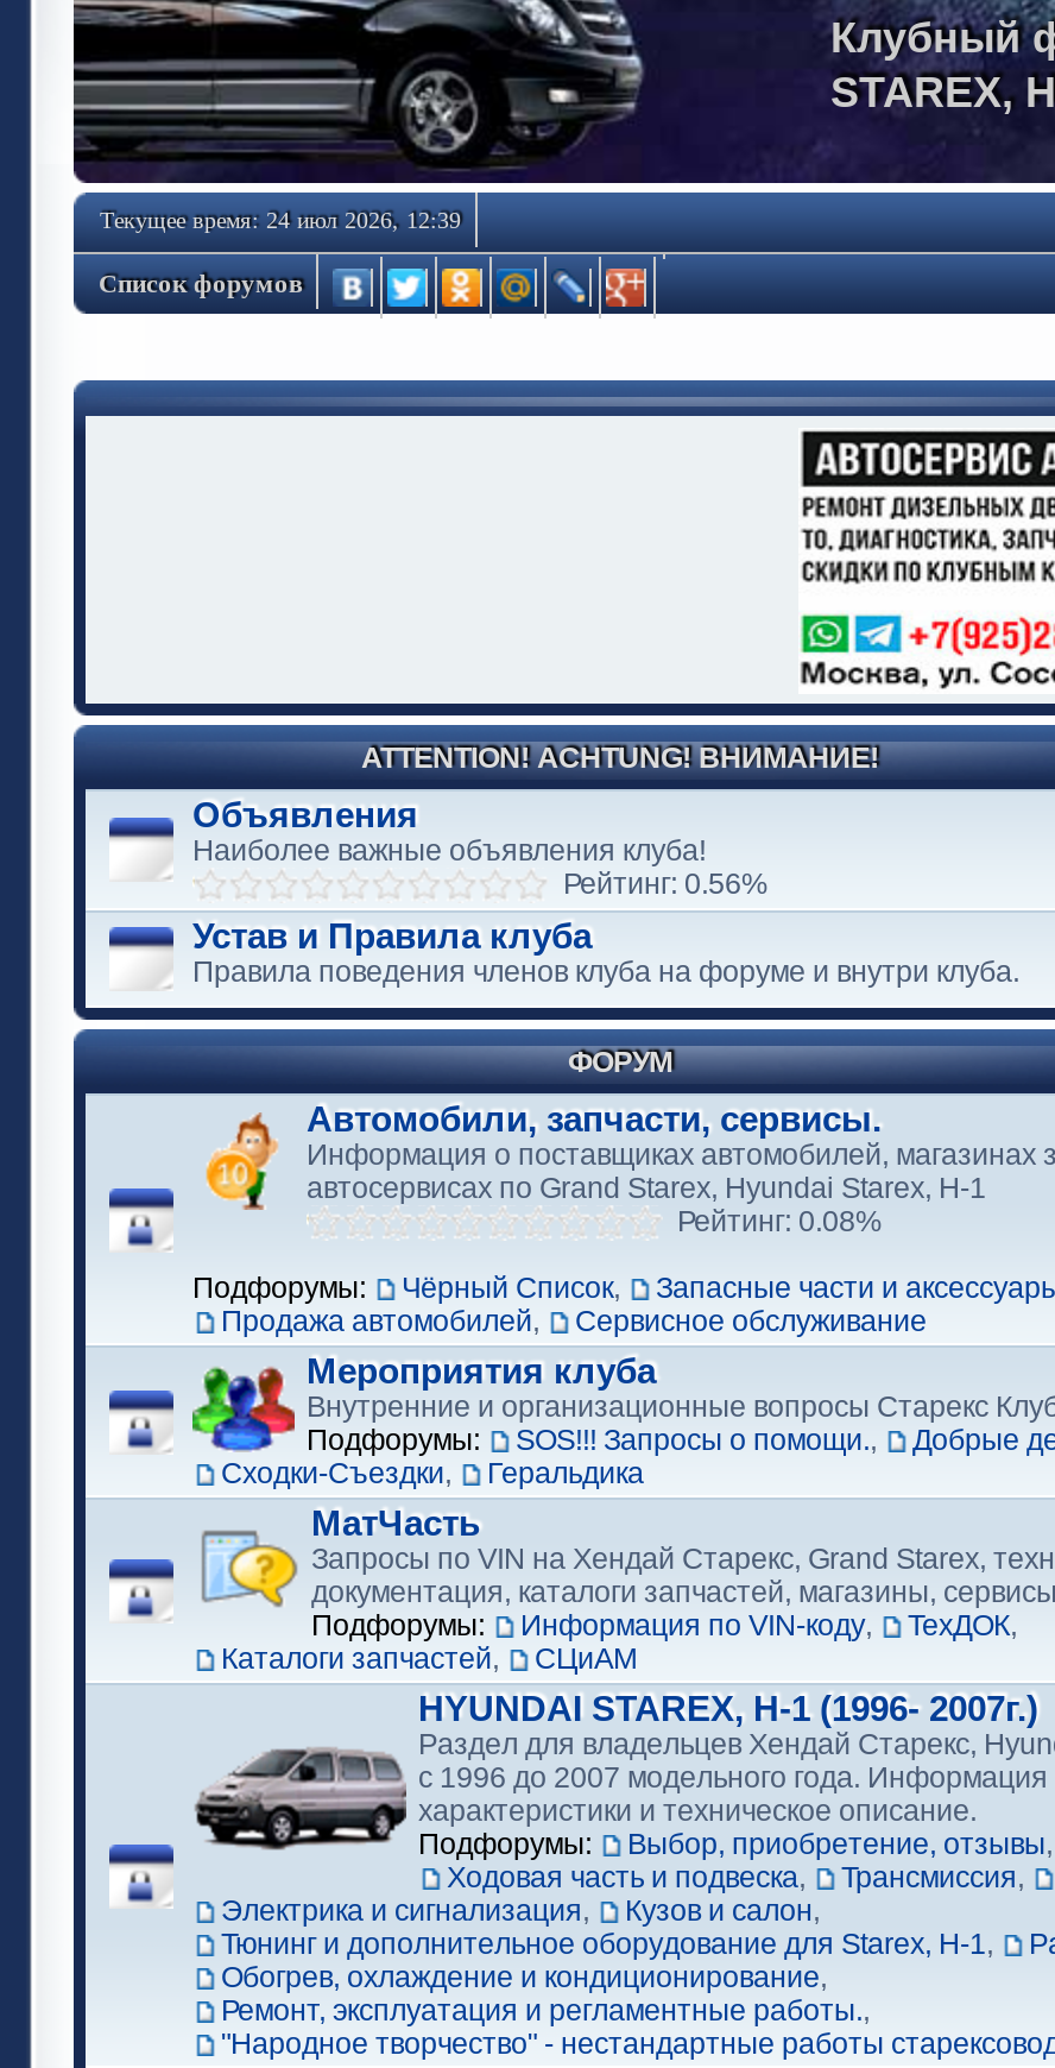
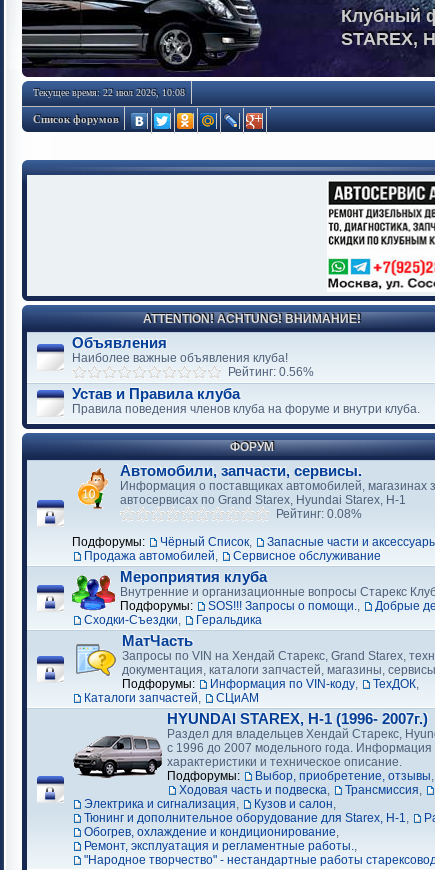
- Текущее время: 24 июл 2026, 12:39
+ Текущее время: 22 июл 2026, 10:08
